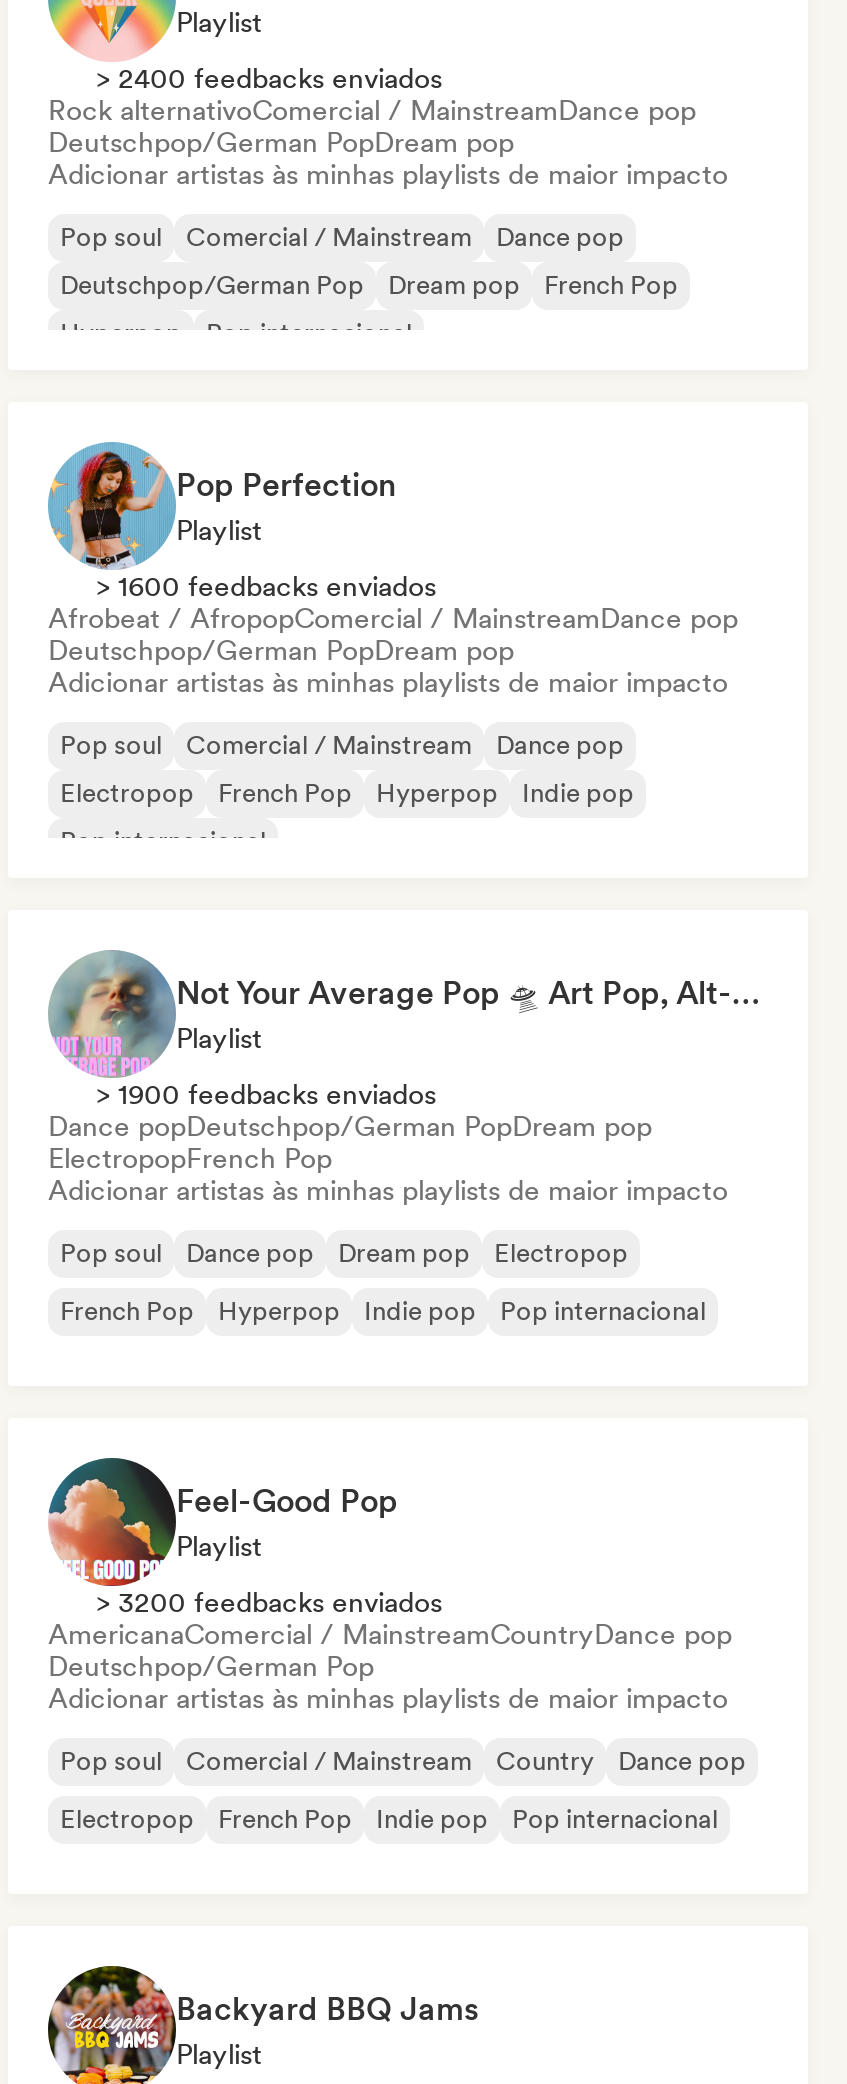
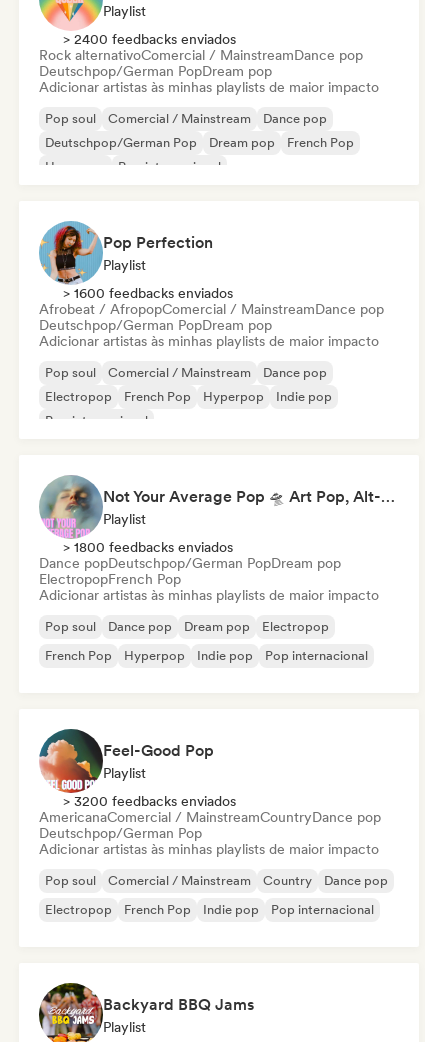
- > 1900 feedbacks enviados
+ > 1800 feedbacks enviados
